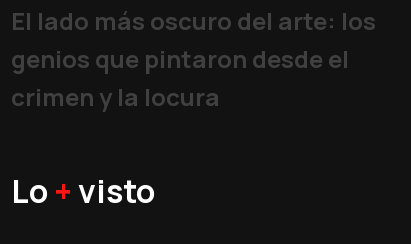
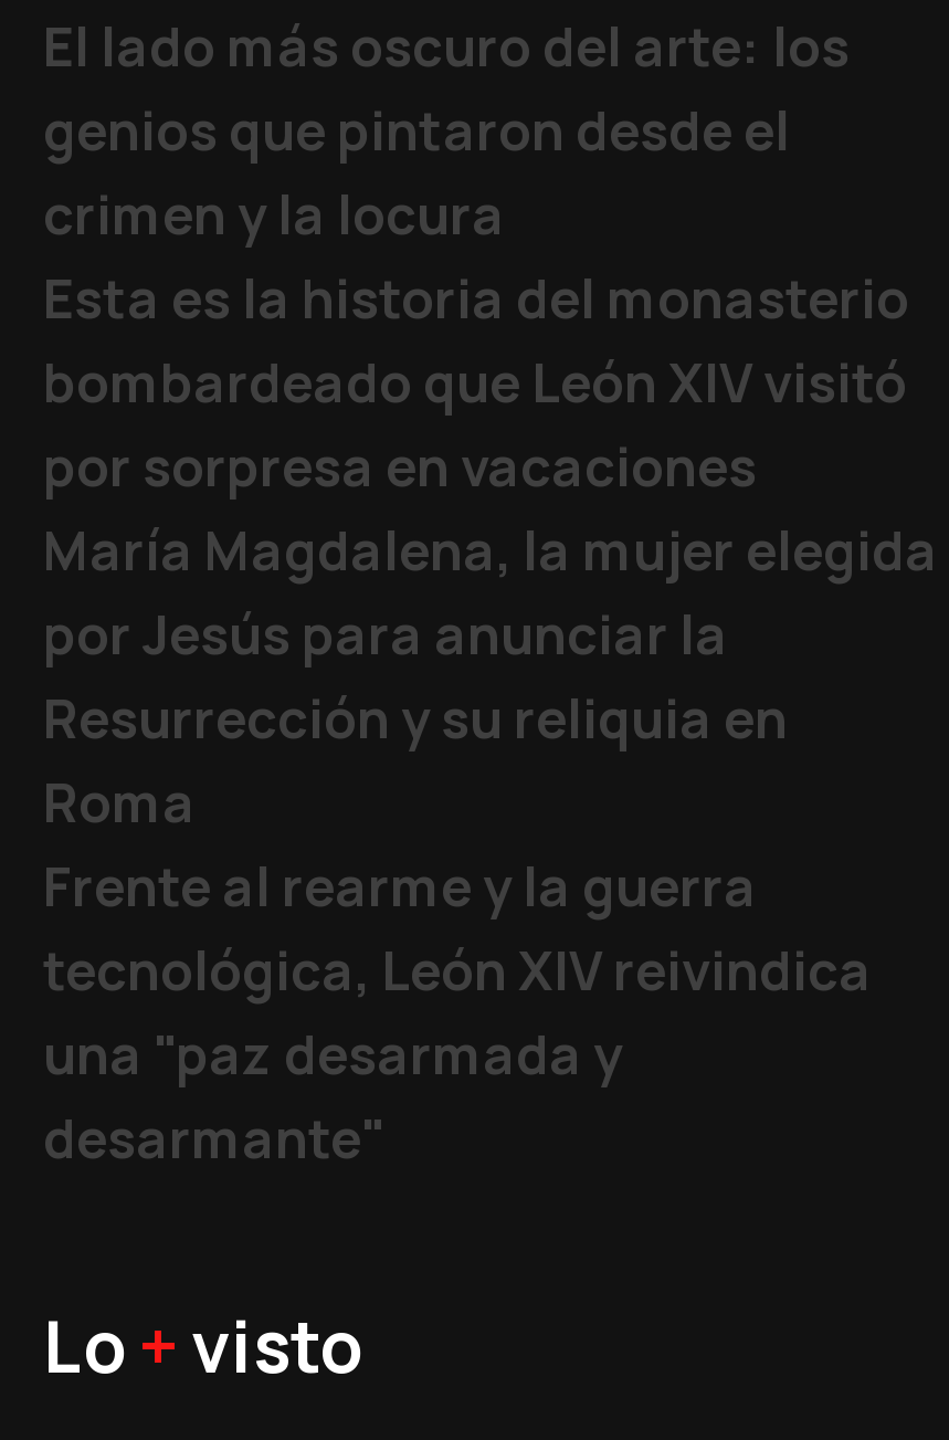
+ Esta es la historia del monasterio
+ bombardeado que León XIV visitó
+ por sorpresa en vacaciones
+ María Magdalena, la mujer elegida
+ por Jesús para anunciar la
+ Resurrección y su reliquia en
+ Roma
+ Frente al rearme y la guerra
+ tecnológica, León XIV reivindica
+ una "paz desarmada y
+ desarmante"
